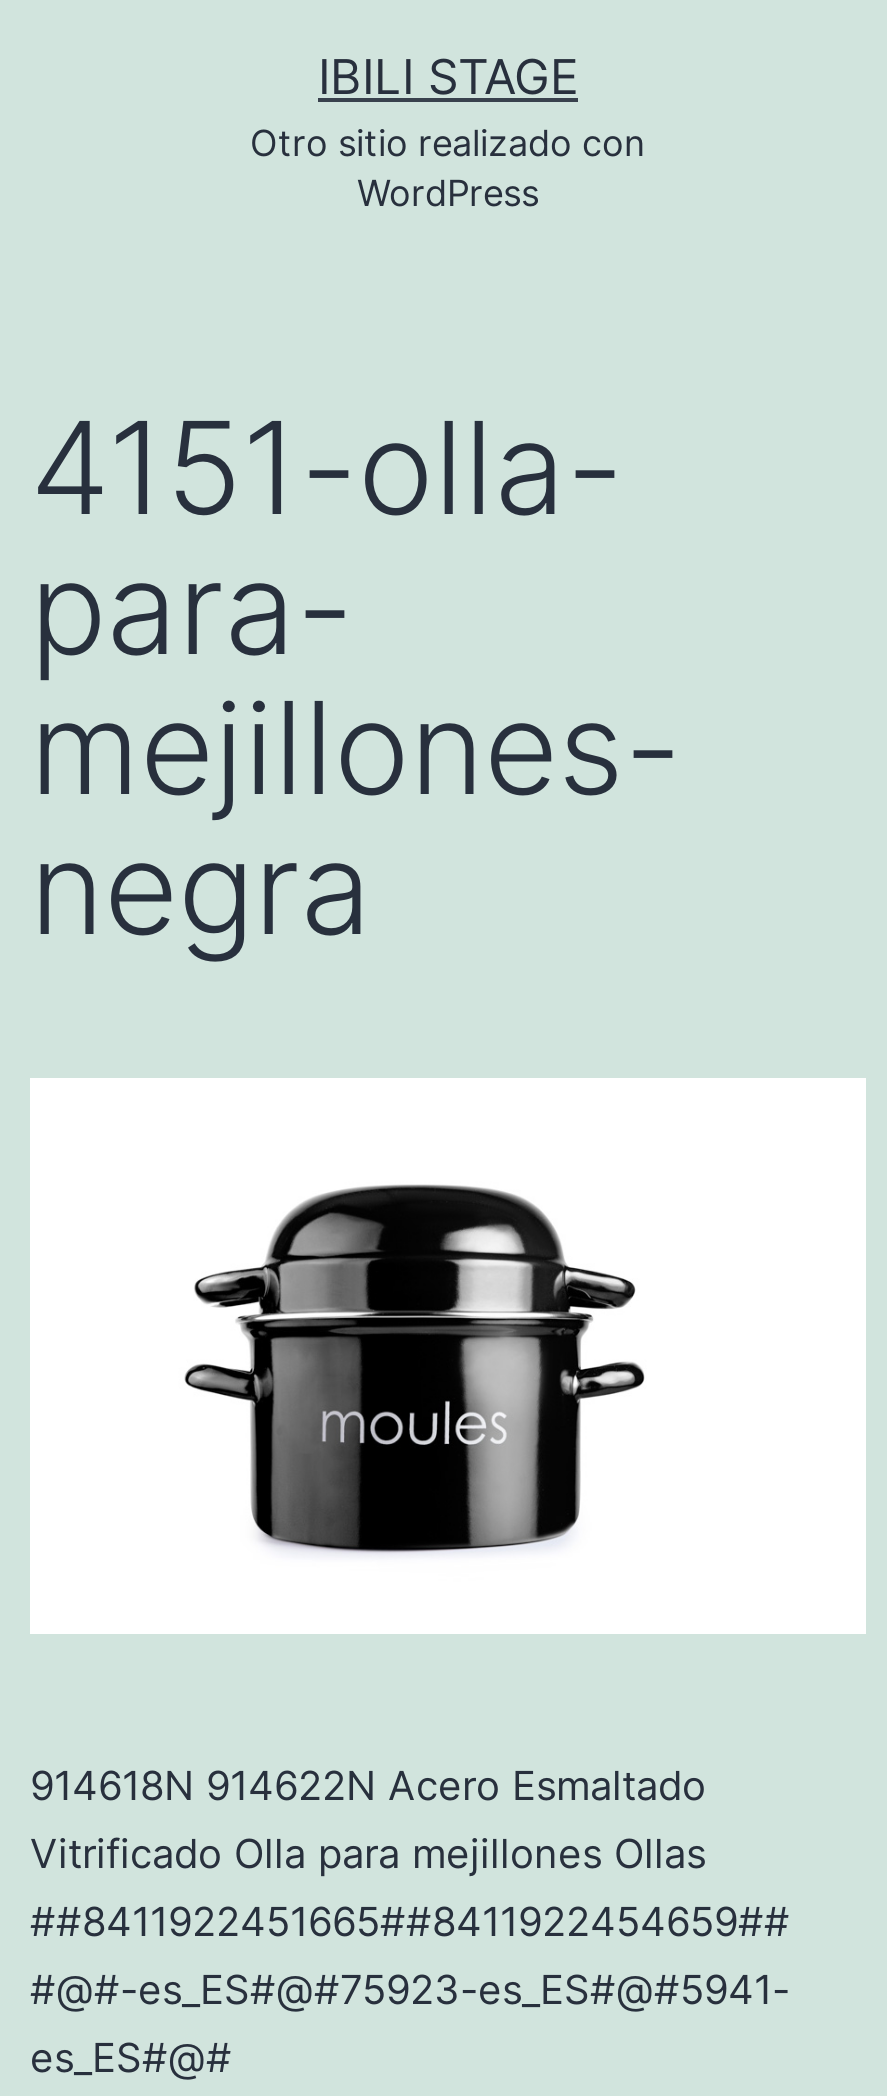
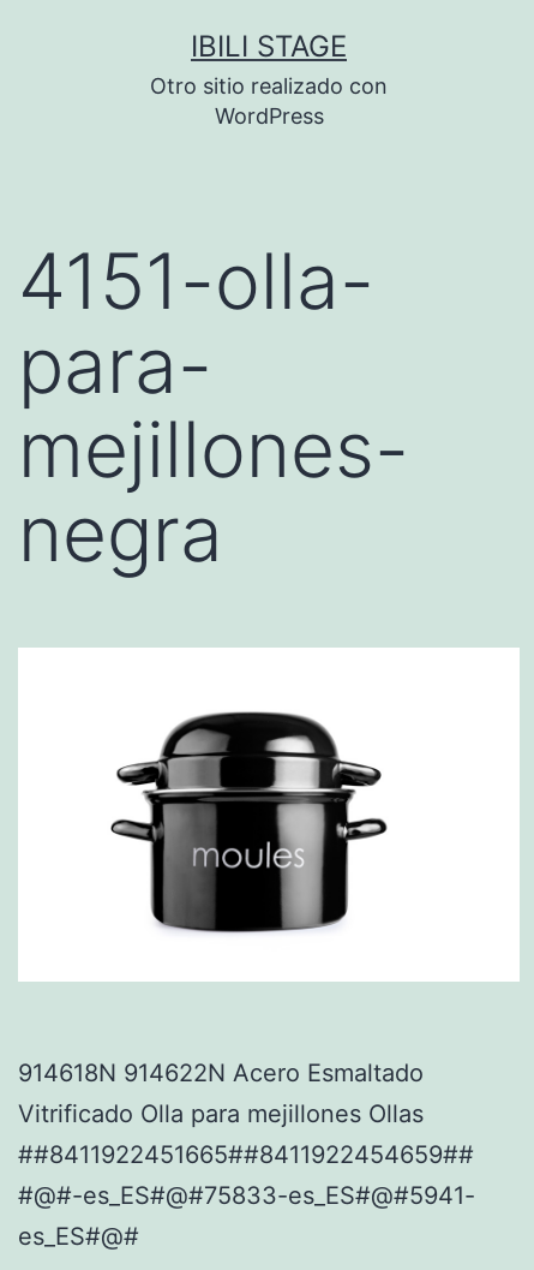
- #@#-es_ES#@#75923-es_ES#@#5941-
+ #@#-es_ES#@#75833-es_ES#@#5941-
